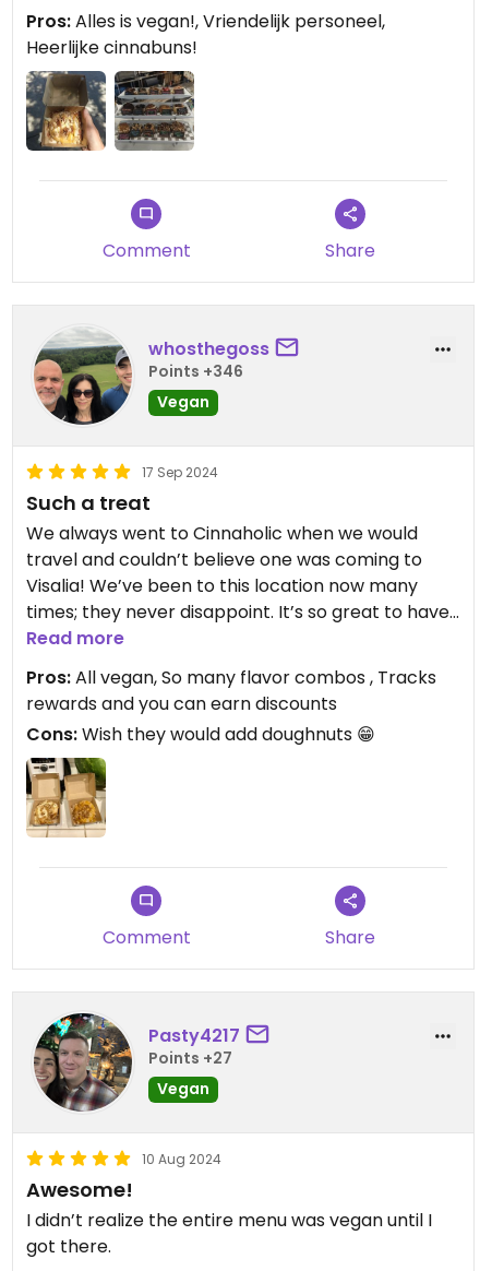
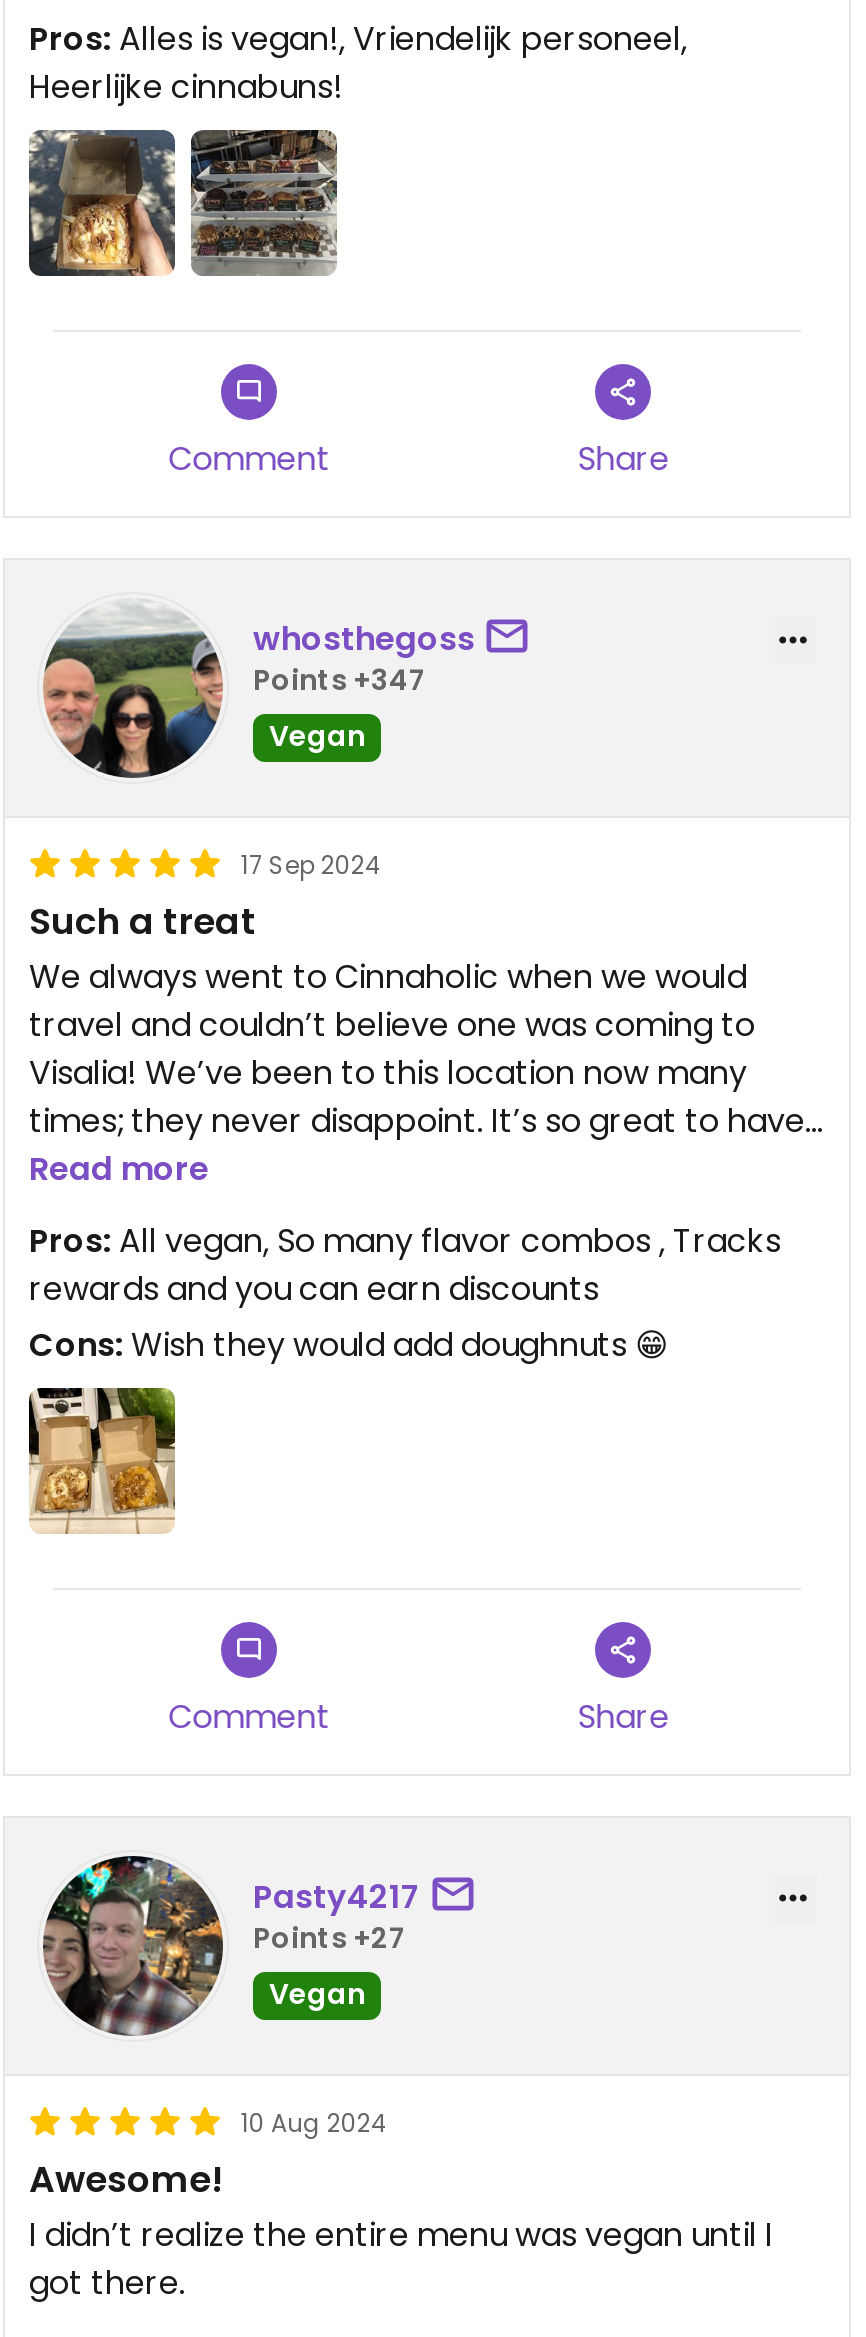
- Points +346
+ Points +347
